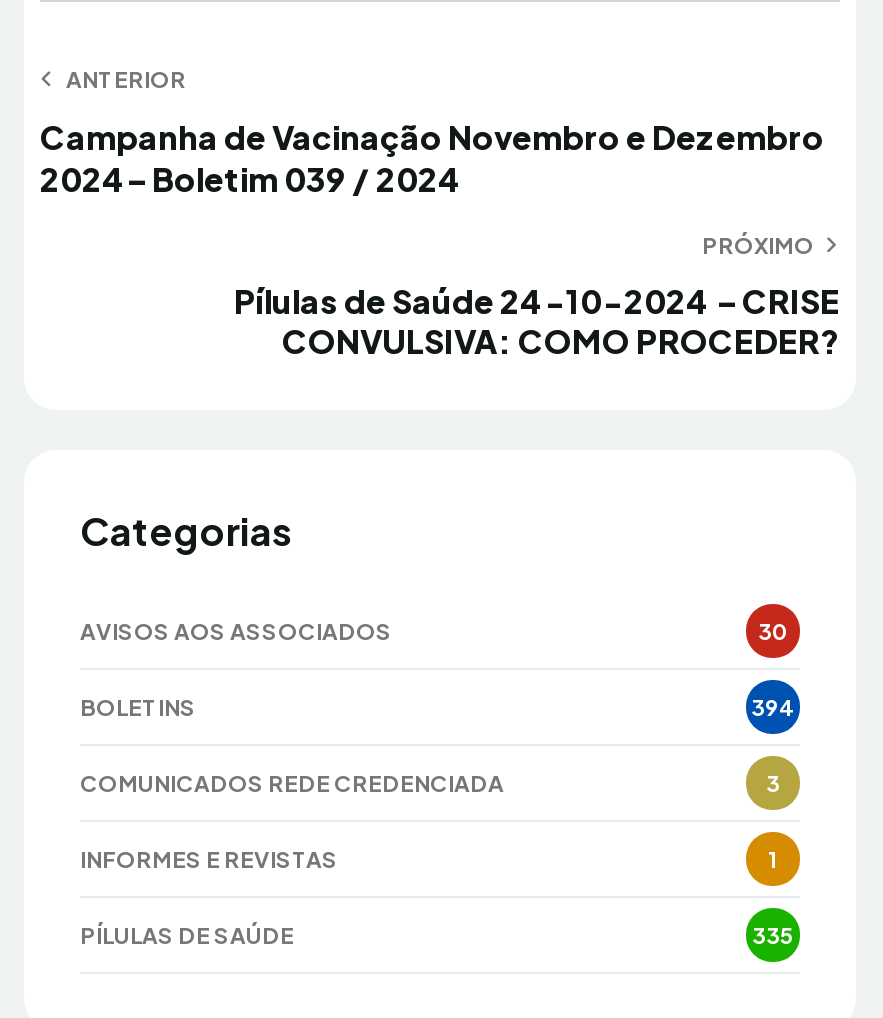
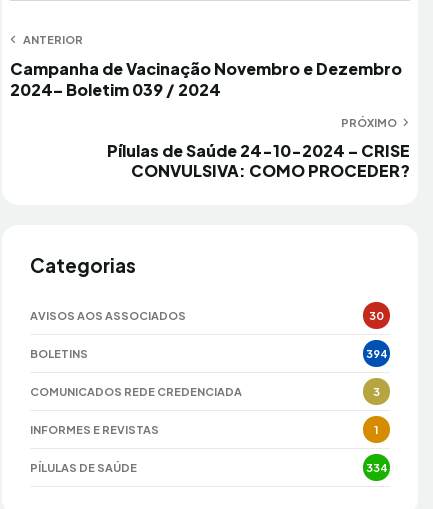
- 335
+ 334
